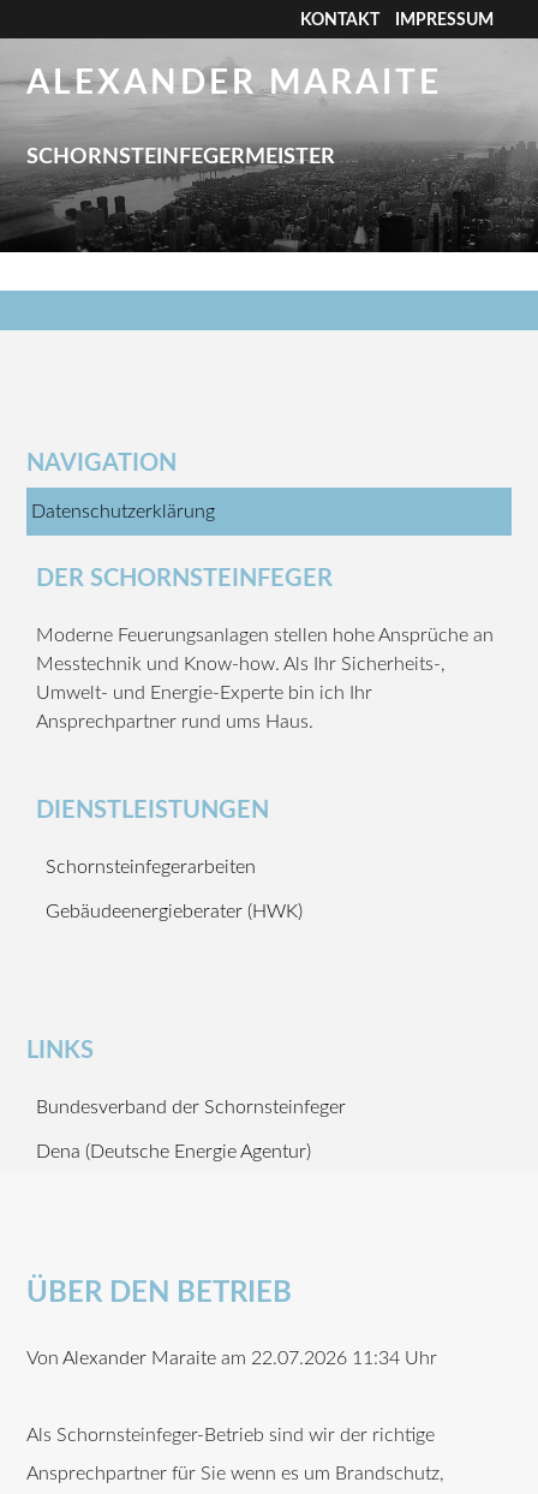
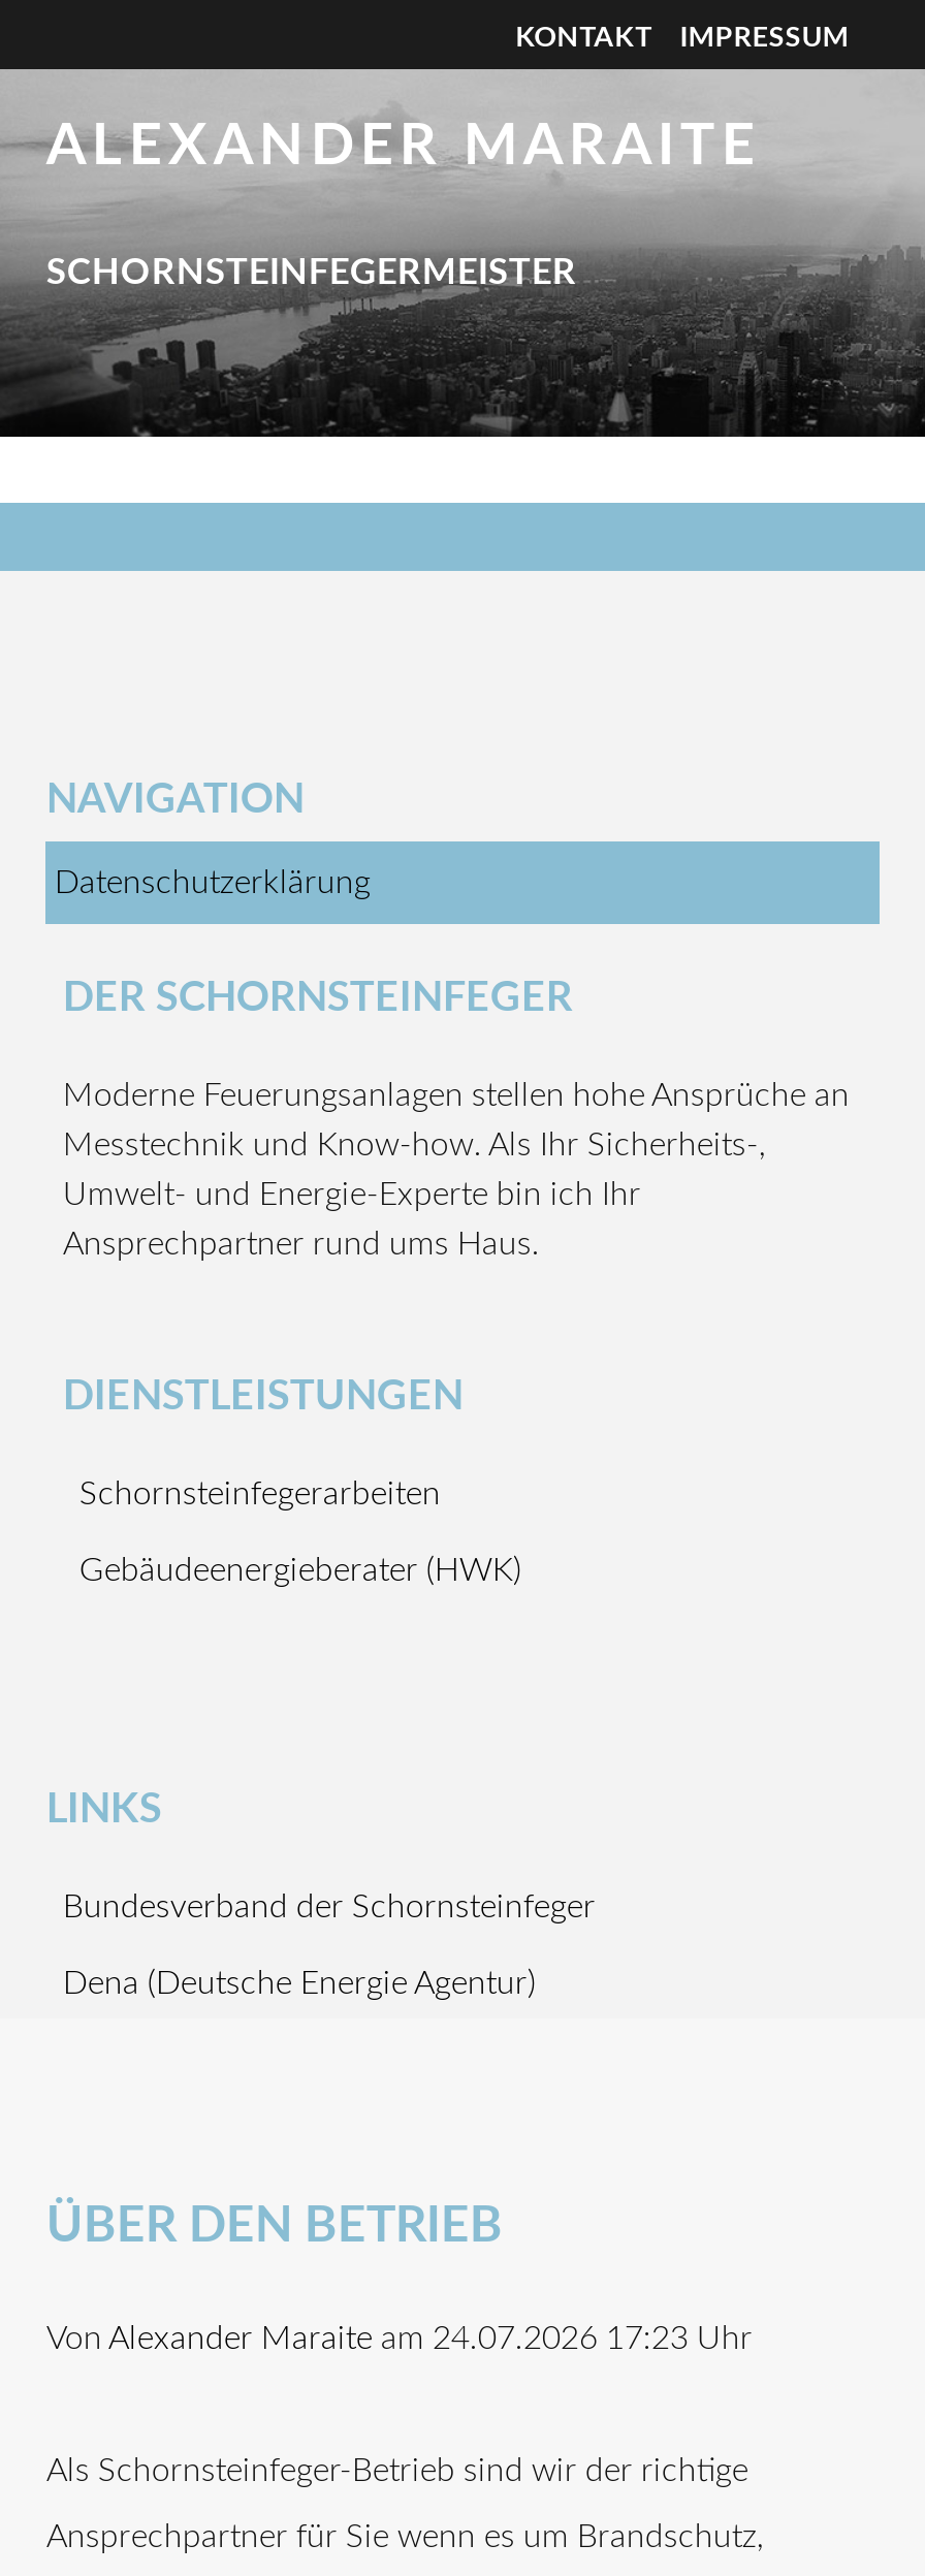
- Von Alexander Maraite am 22.07.2026 11:34 Uhr
+ Von Alexander Maraite am 24.07.2026 17:23 Uhr
